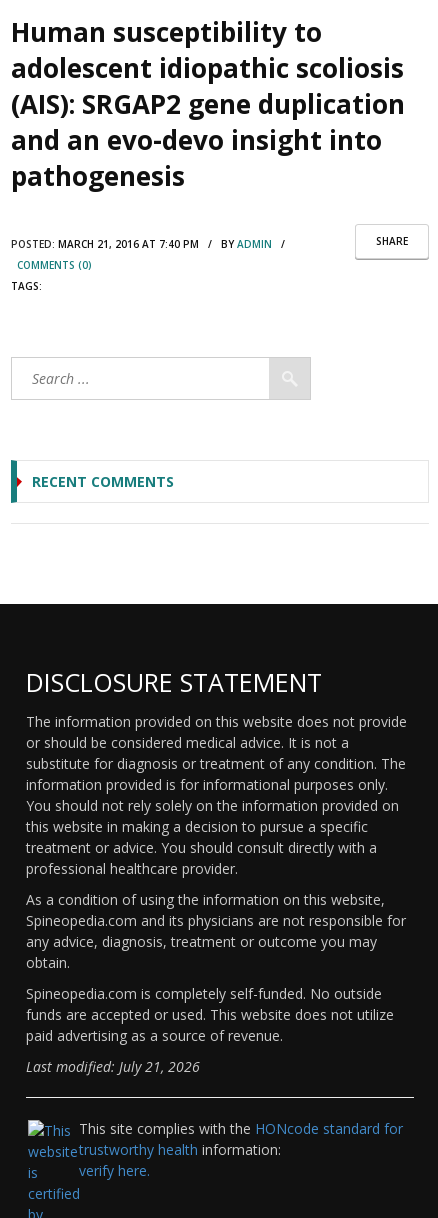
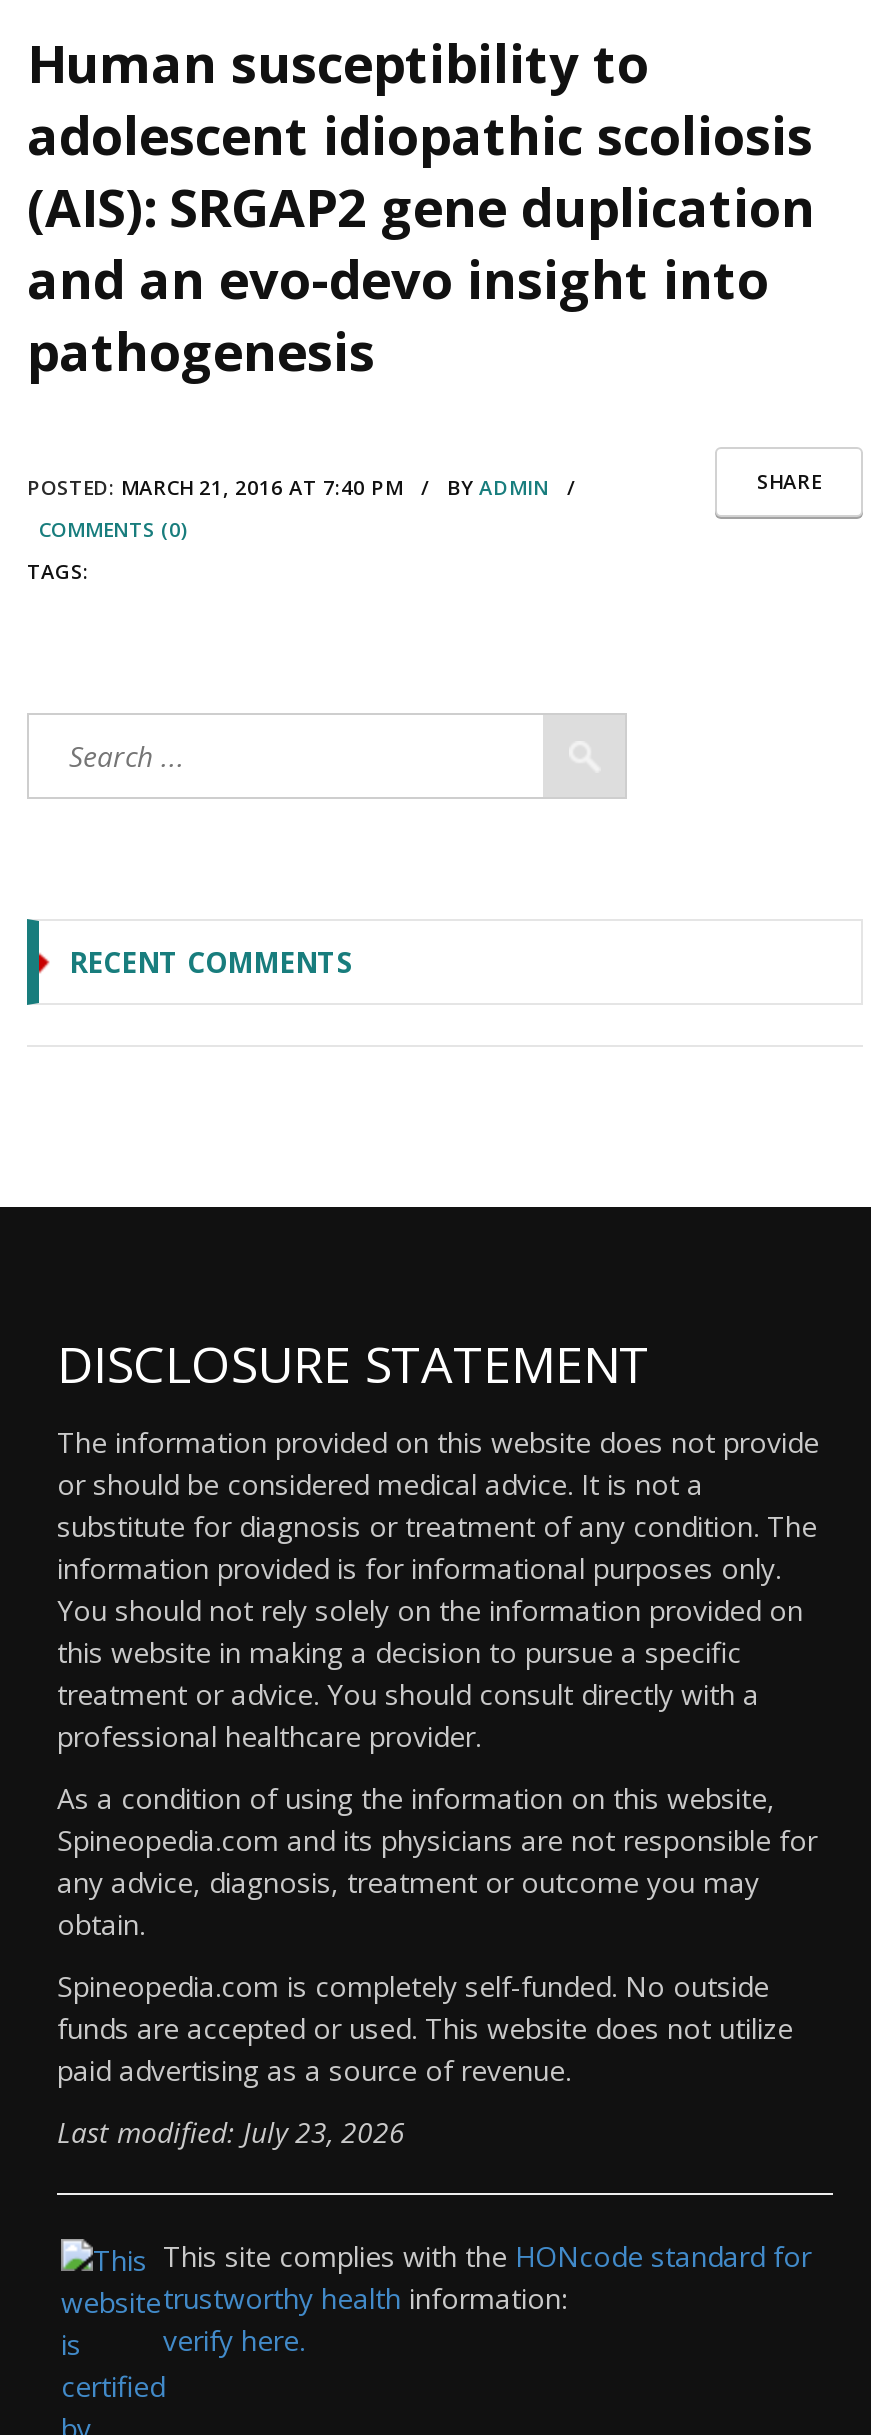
- Last modified: July 21, 2026
+ Last modified: July 23, 2026
